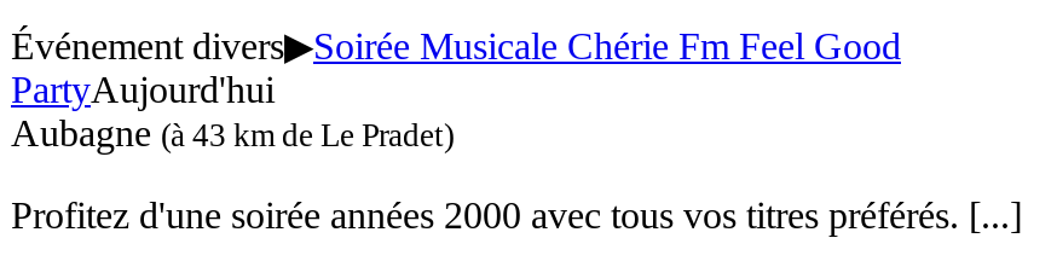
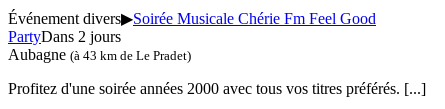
- PartyAujourd'hui
+ PartyDans 2 jours
